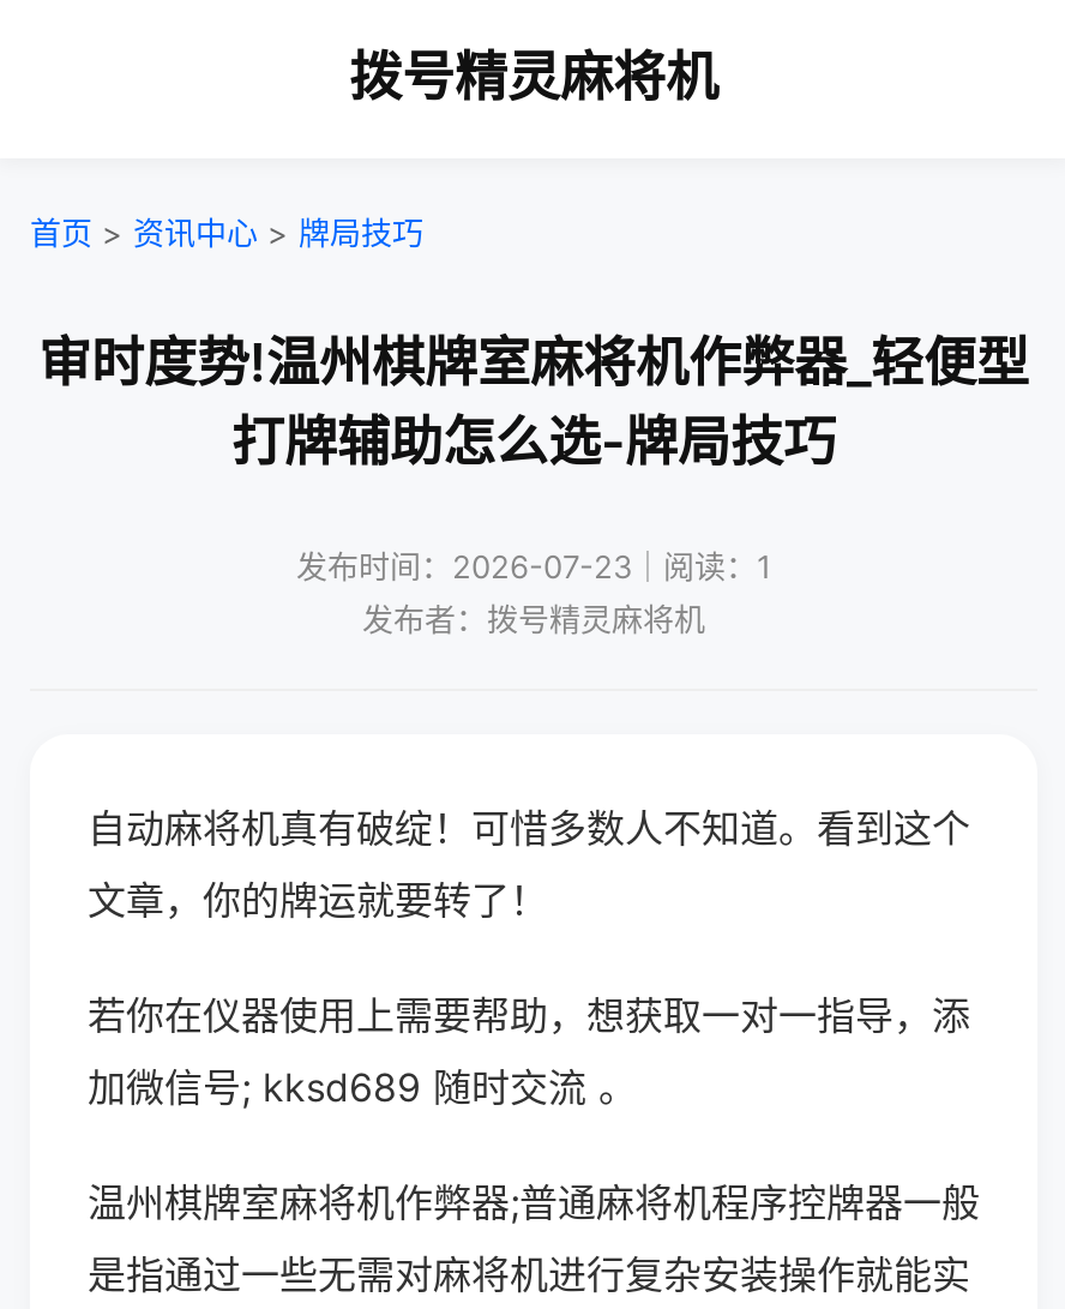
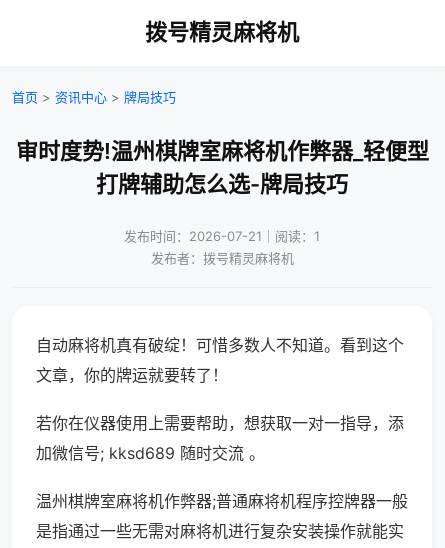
- 发布时间：2026-07-23｜阅读：1
+ 发布时间：2026-07-21｜阅读：1
